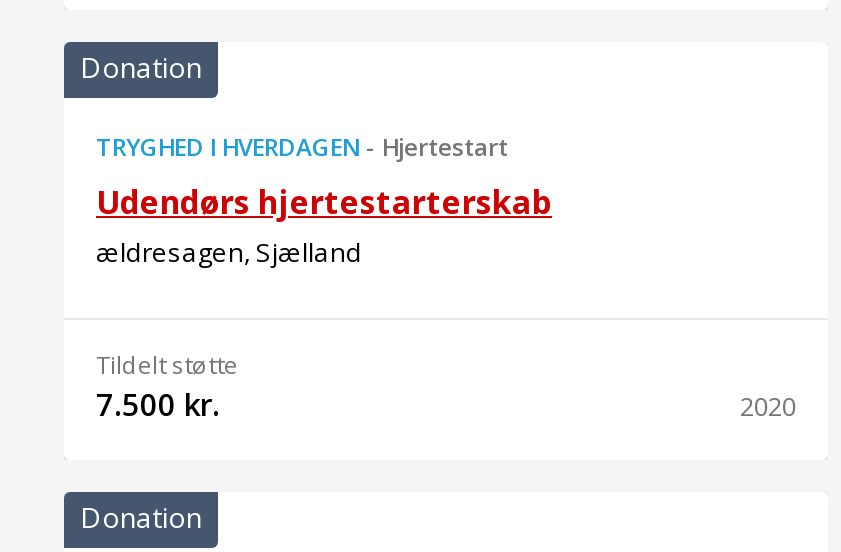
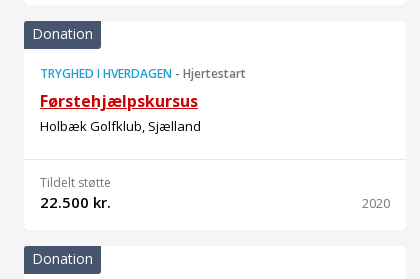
- Udendørs hjertestarterskab
- ældresagen, Sjælland
+ Førstehjælpskursus
+ Holbæk Golfklub, Sjælland

- 7.500 kr.
+ 22.500 kr.
